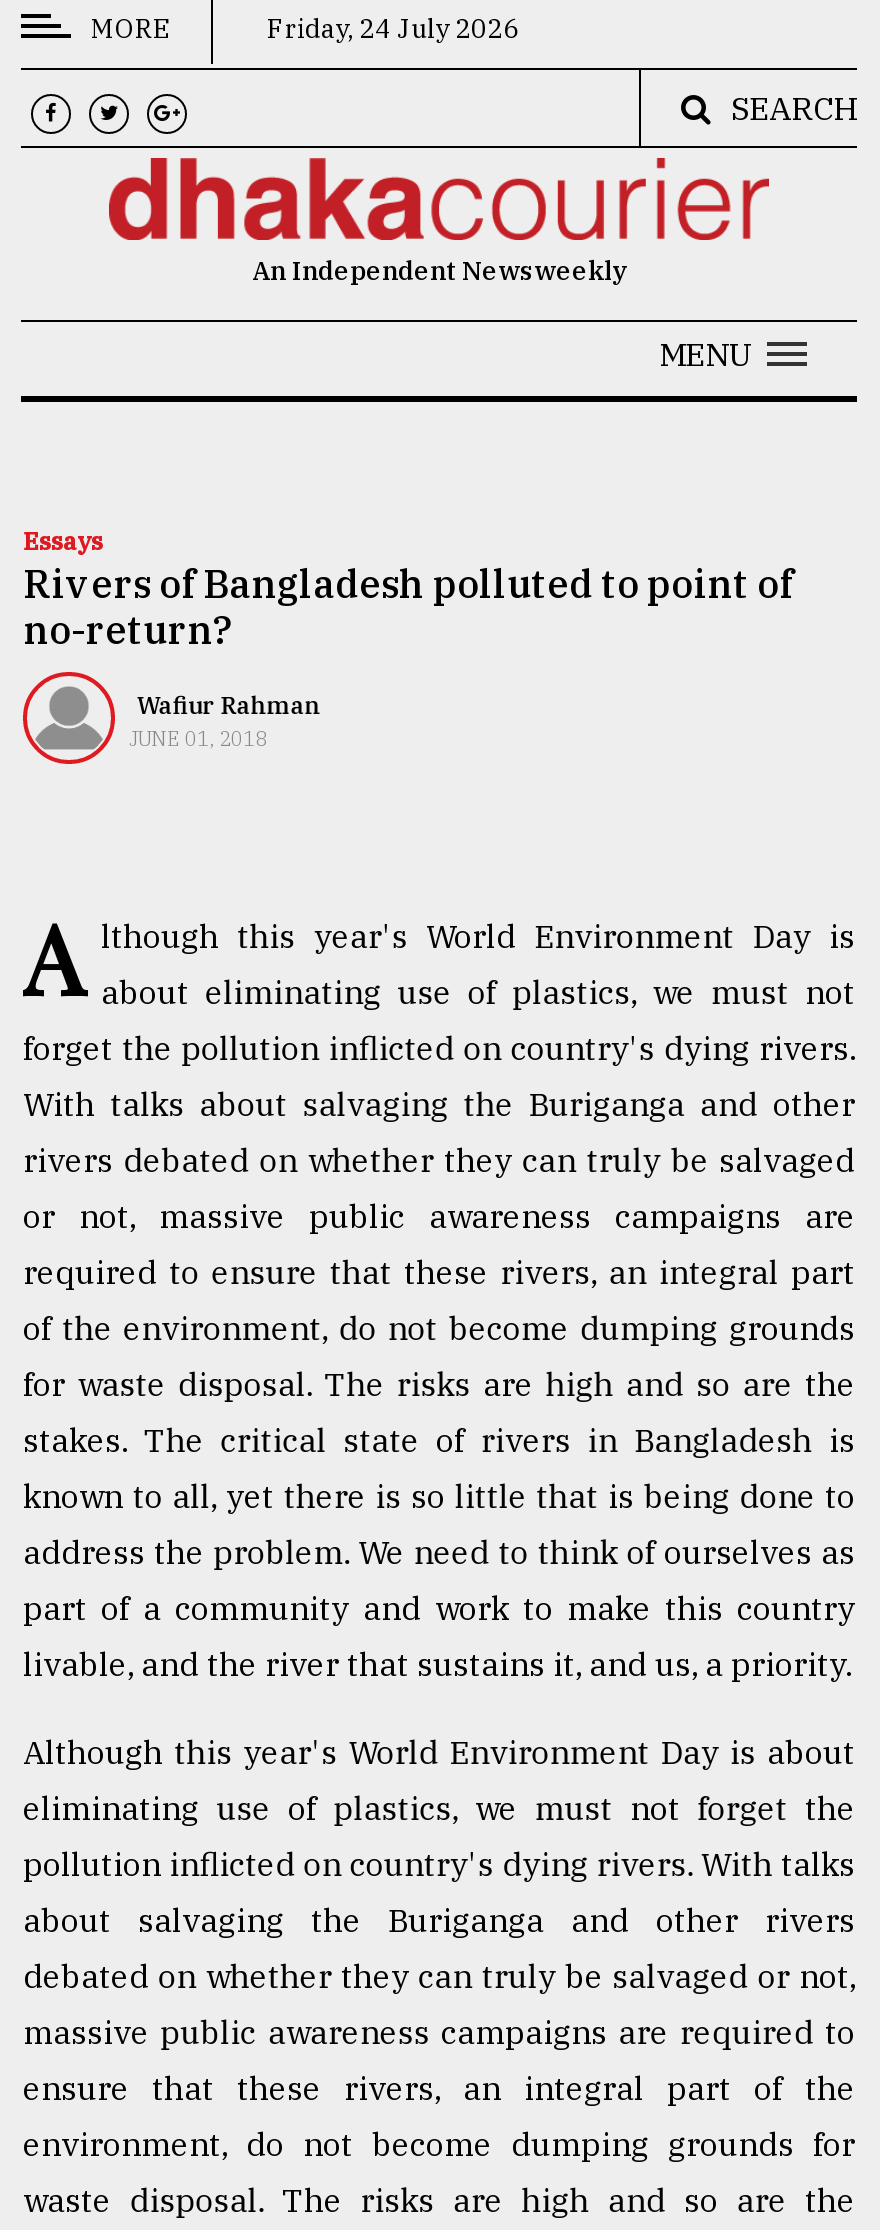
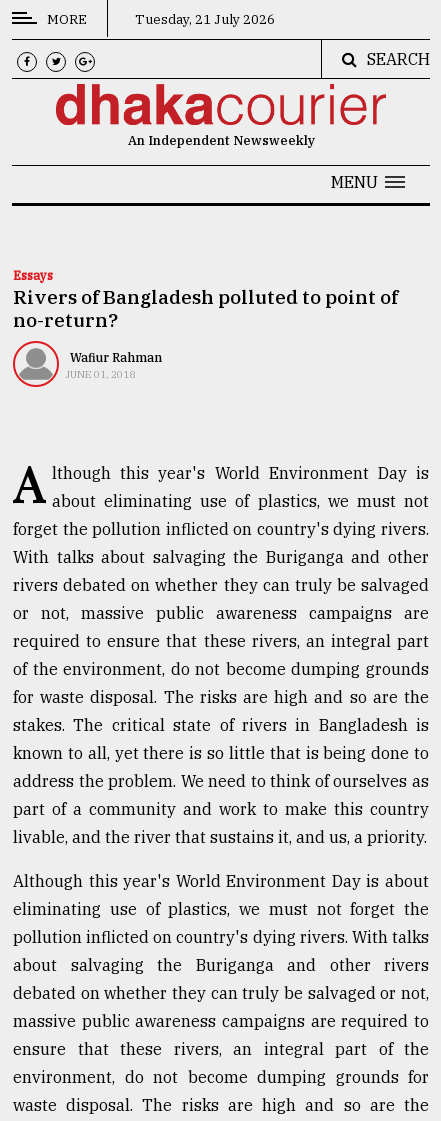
- Friday, 24 July 2026
+ Tuesday, 21 July 2026
